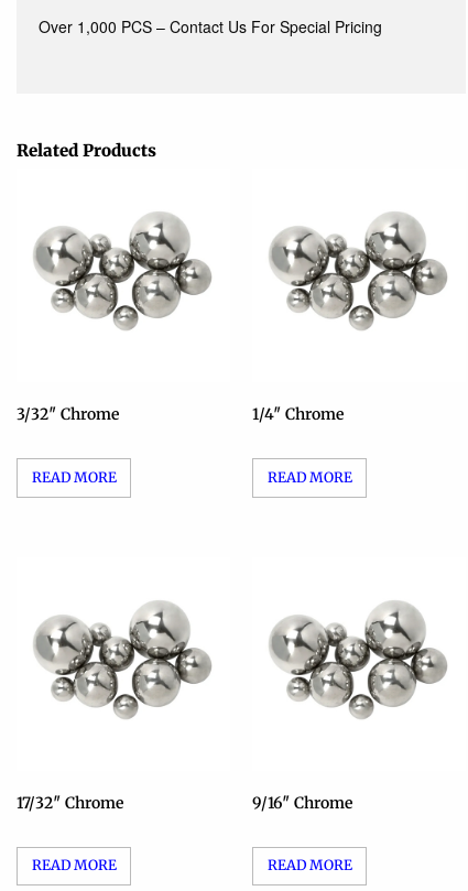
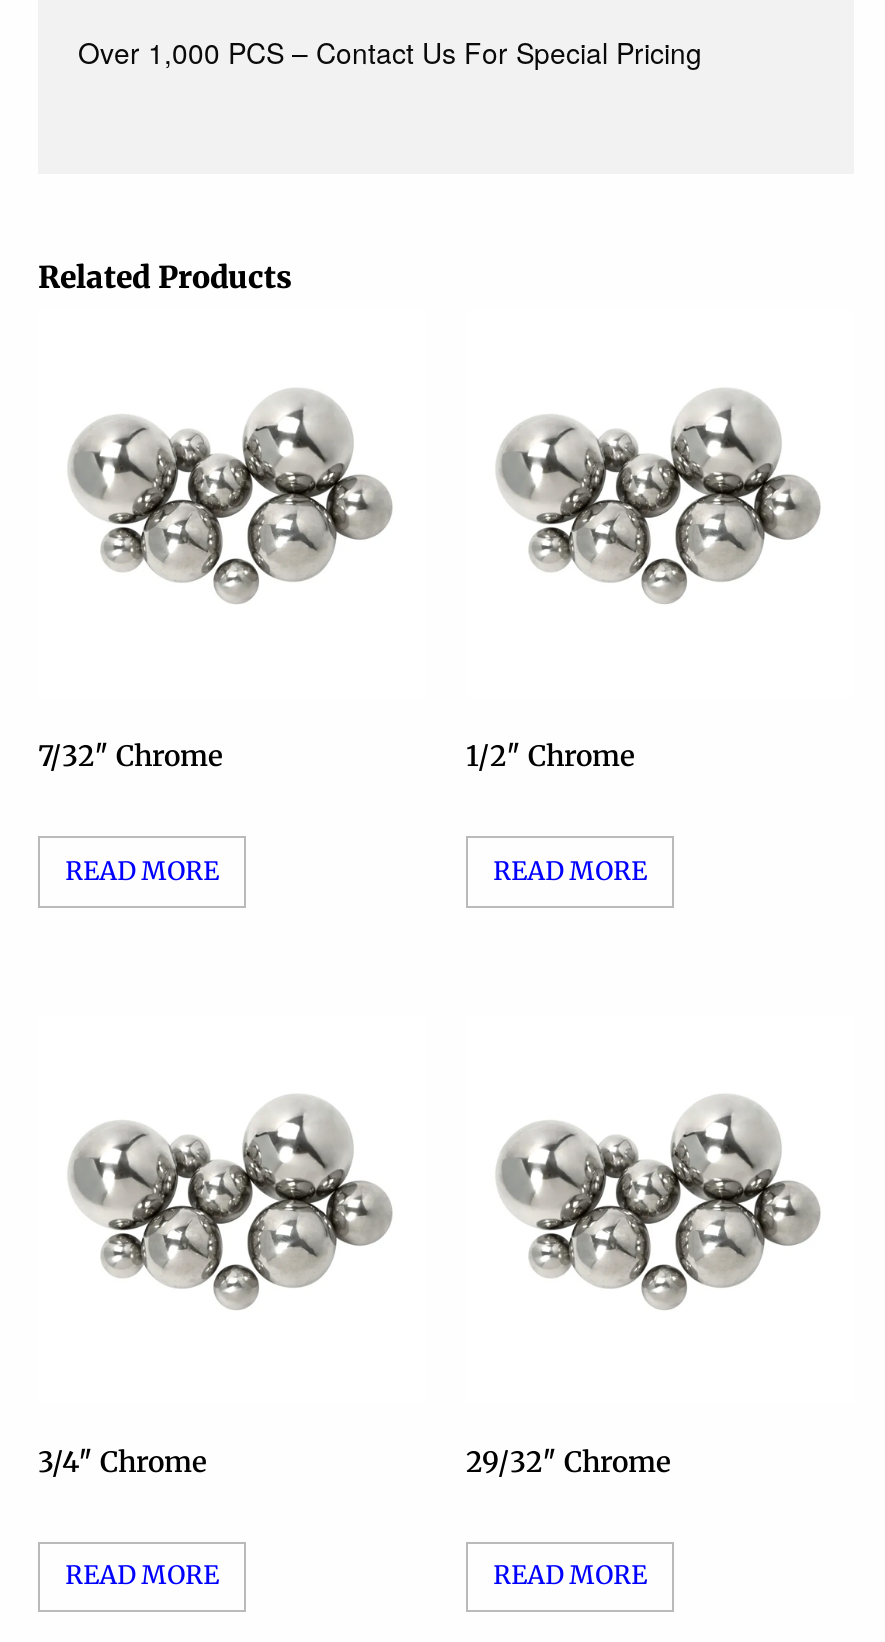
- 3/32″ Chrome
+ 7/32″ Chrome

- 1/4″ Chrome
+ 1/2″ Chrome

- 17/32″ Chrome
+ 3/4″ Chrome

- 9/16″ Chrome
+ 29/32″ Chrome
